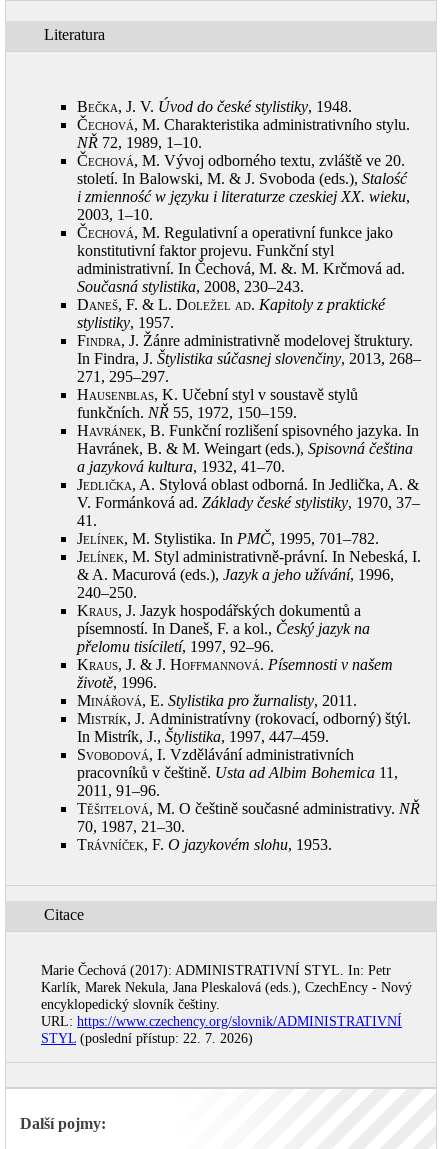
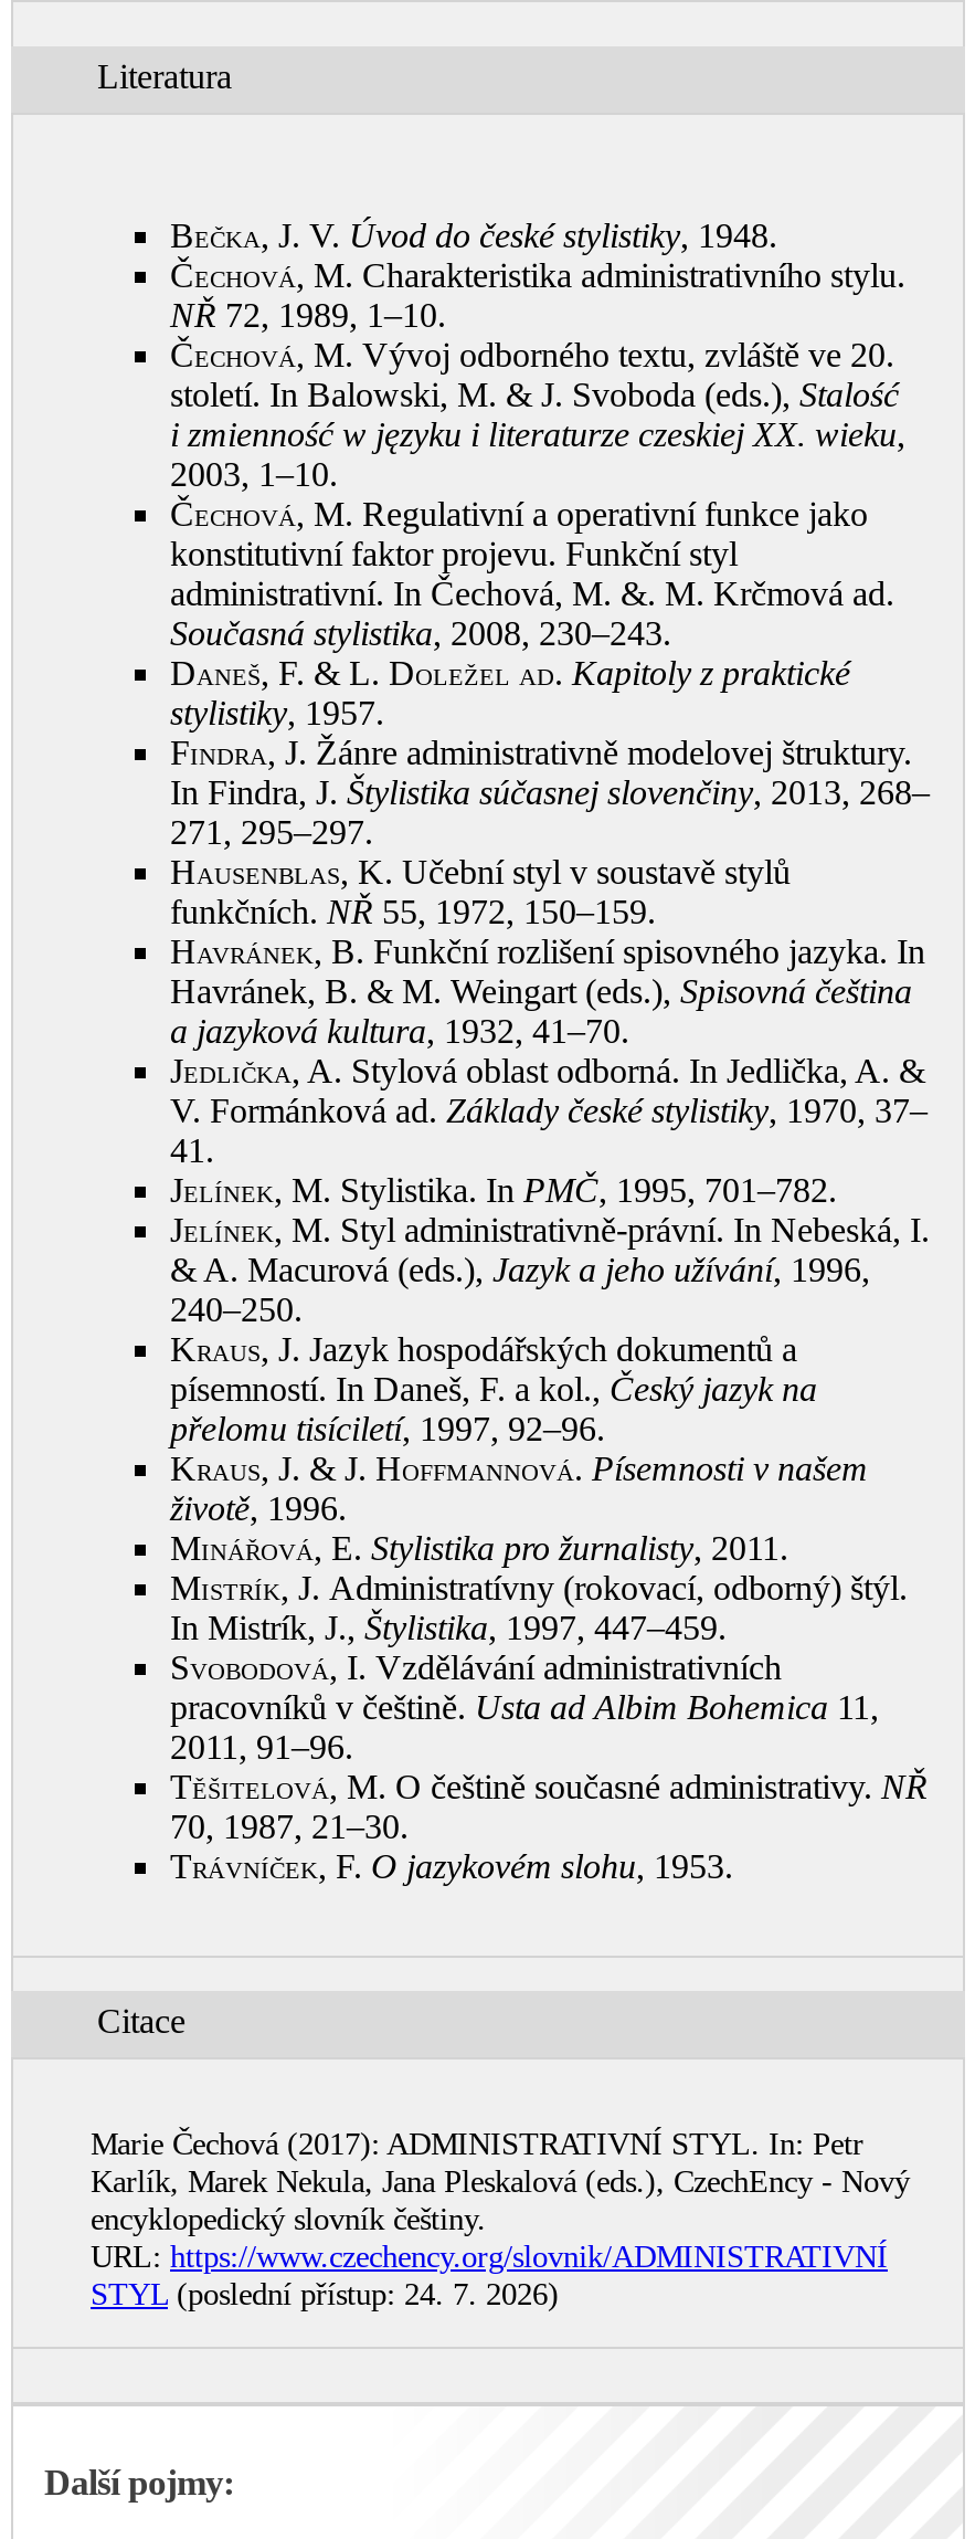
- STYL (poslední přístup: 22. 7. 2026)
+ STYL (poslední přístup: 24. 7. 2026)
